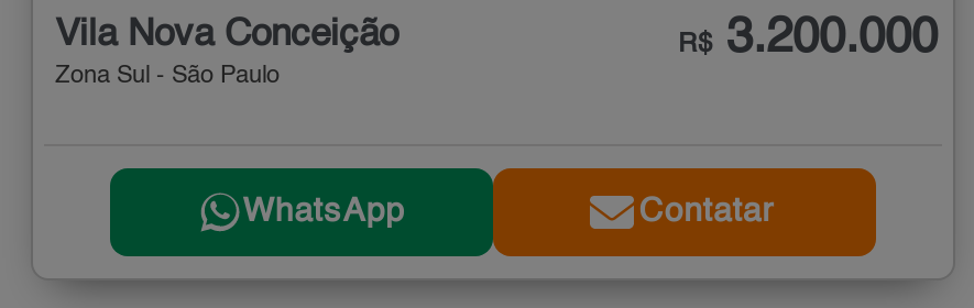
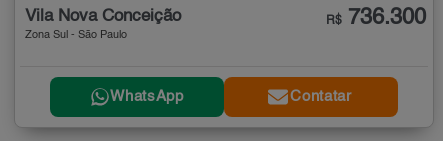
- R$3.200.000
+ R$736.300
